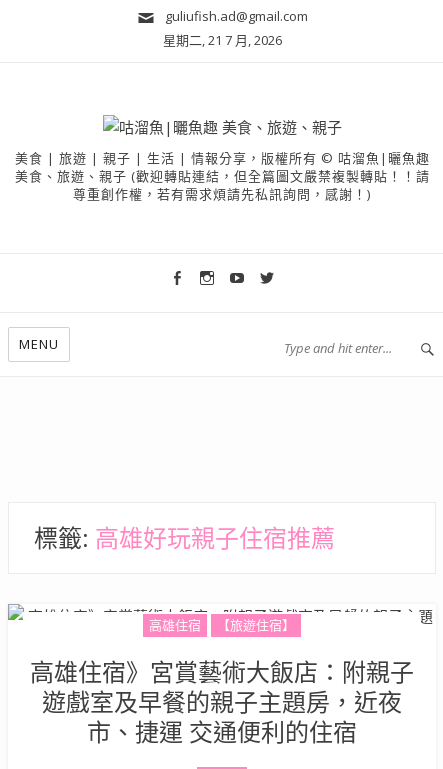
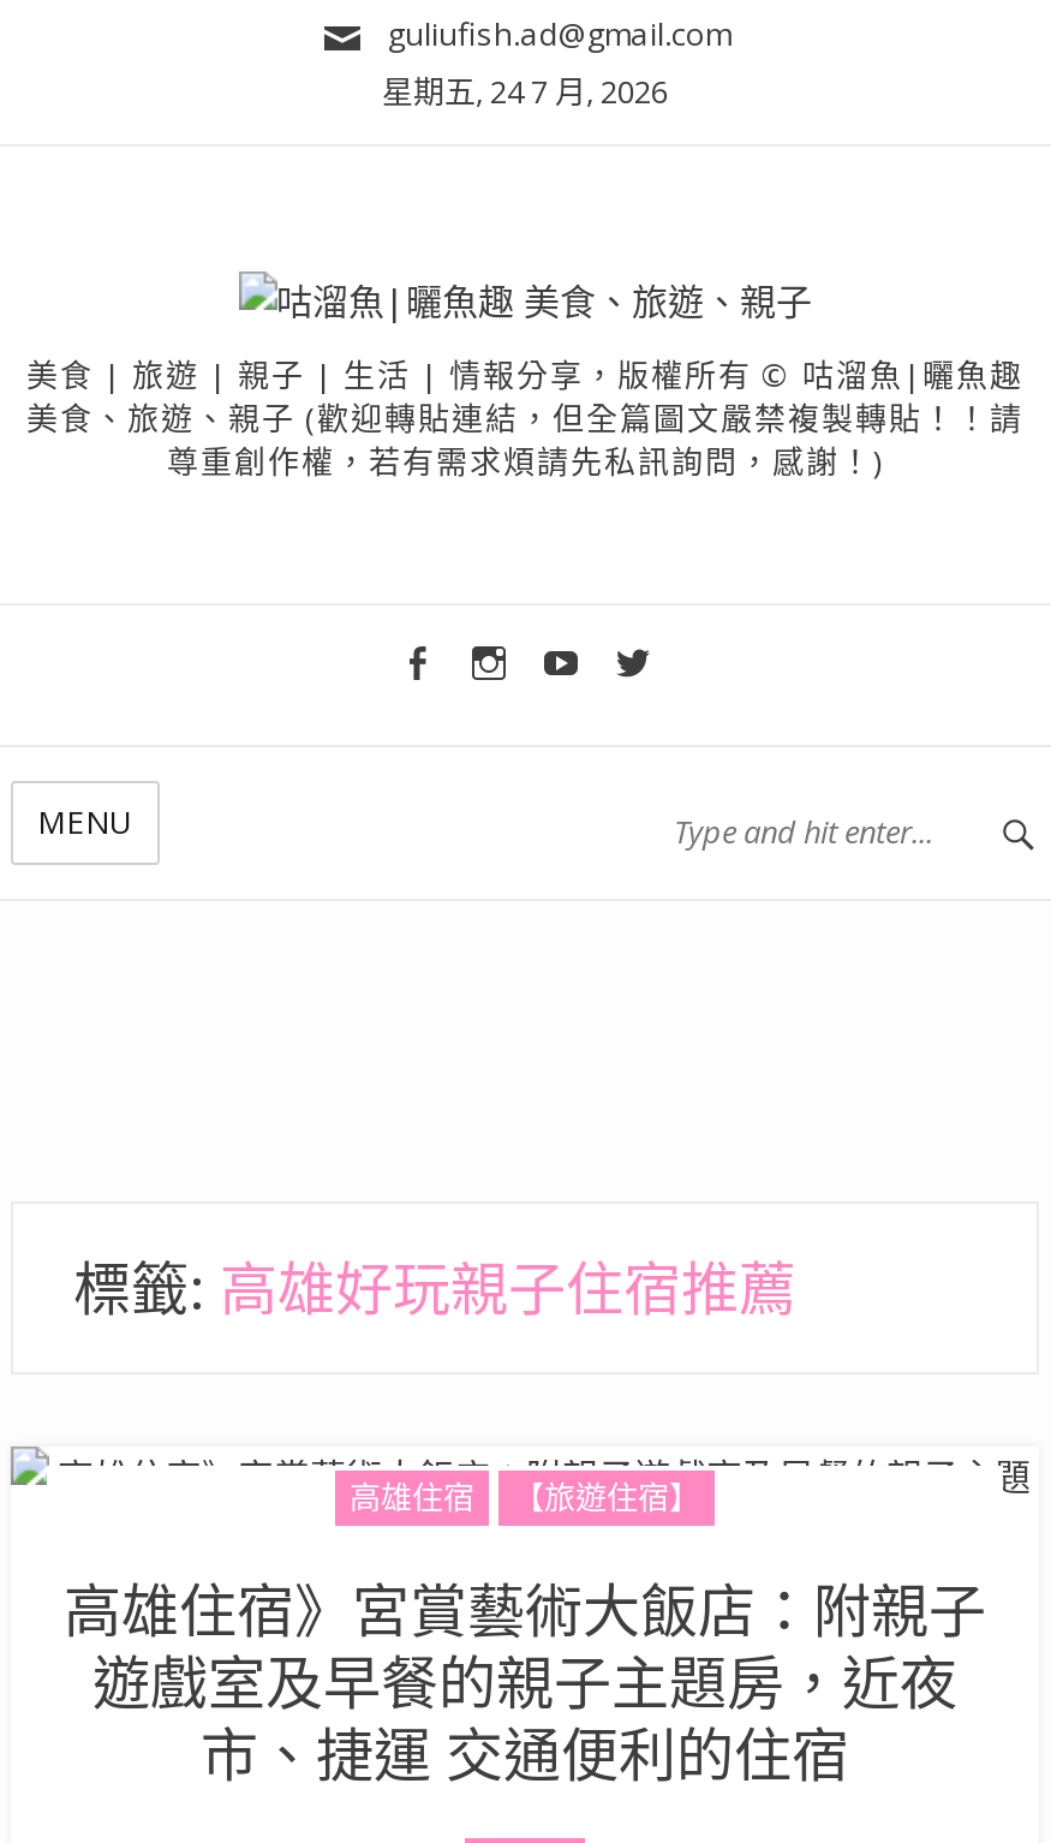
- 星期二, 21 7 月, 2026
+ 星期五, 24 7 月, 2026
